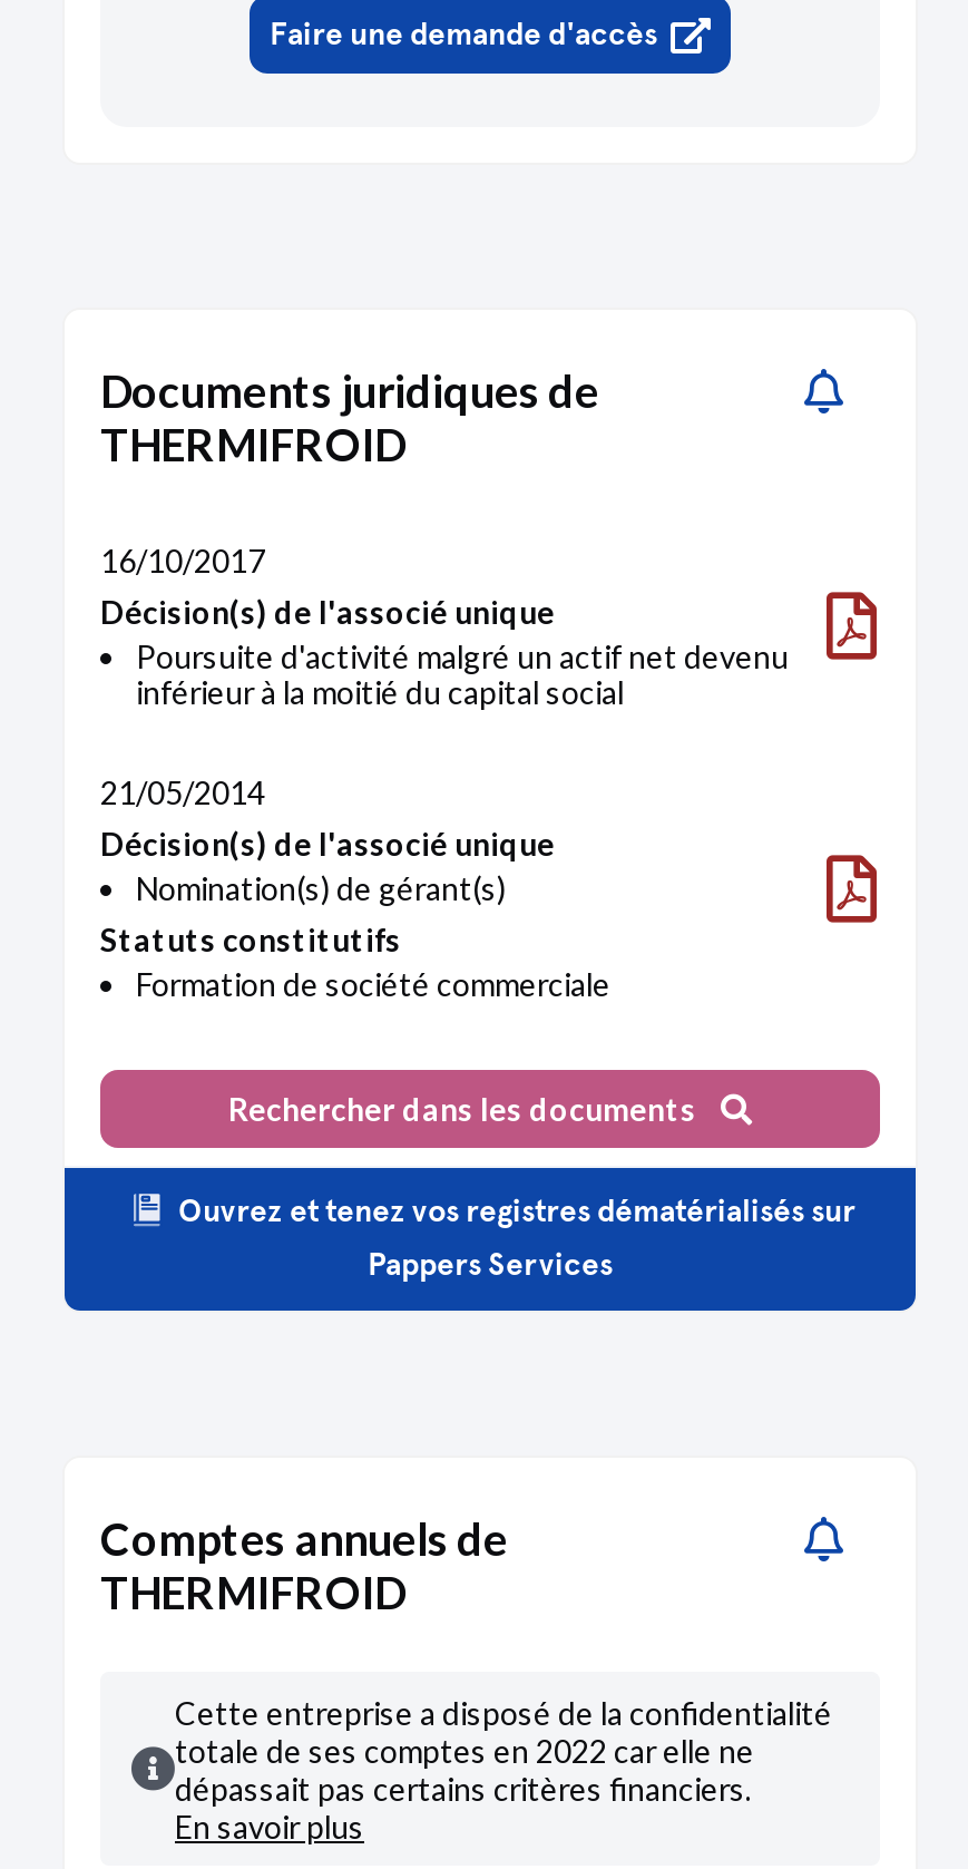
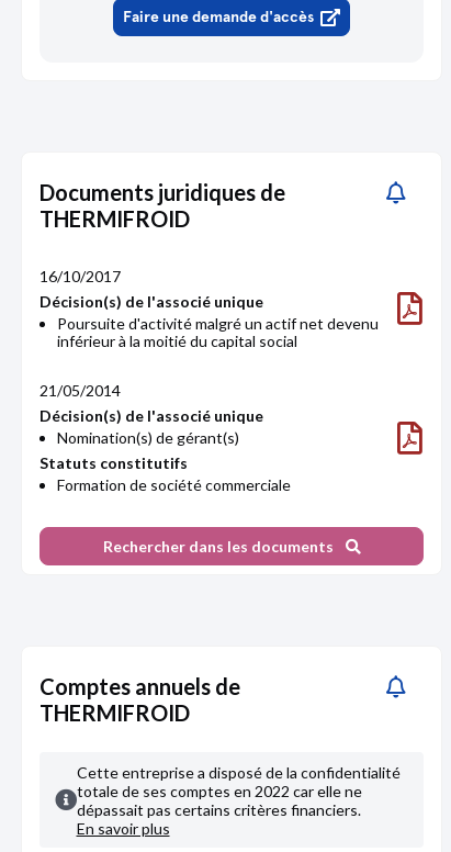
- [image]
- Ouvrez et tenez vos registres dématérialisés sur
- Pappers Services
